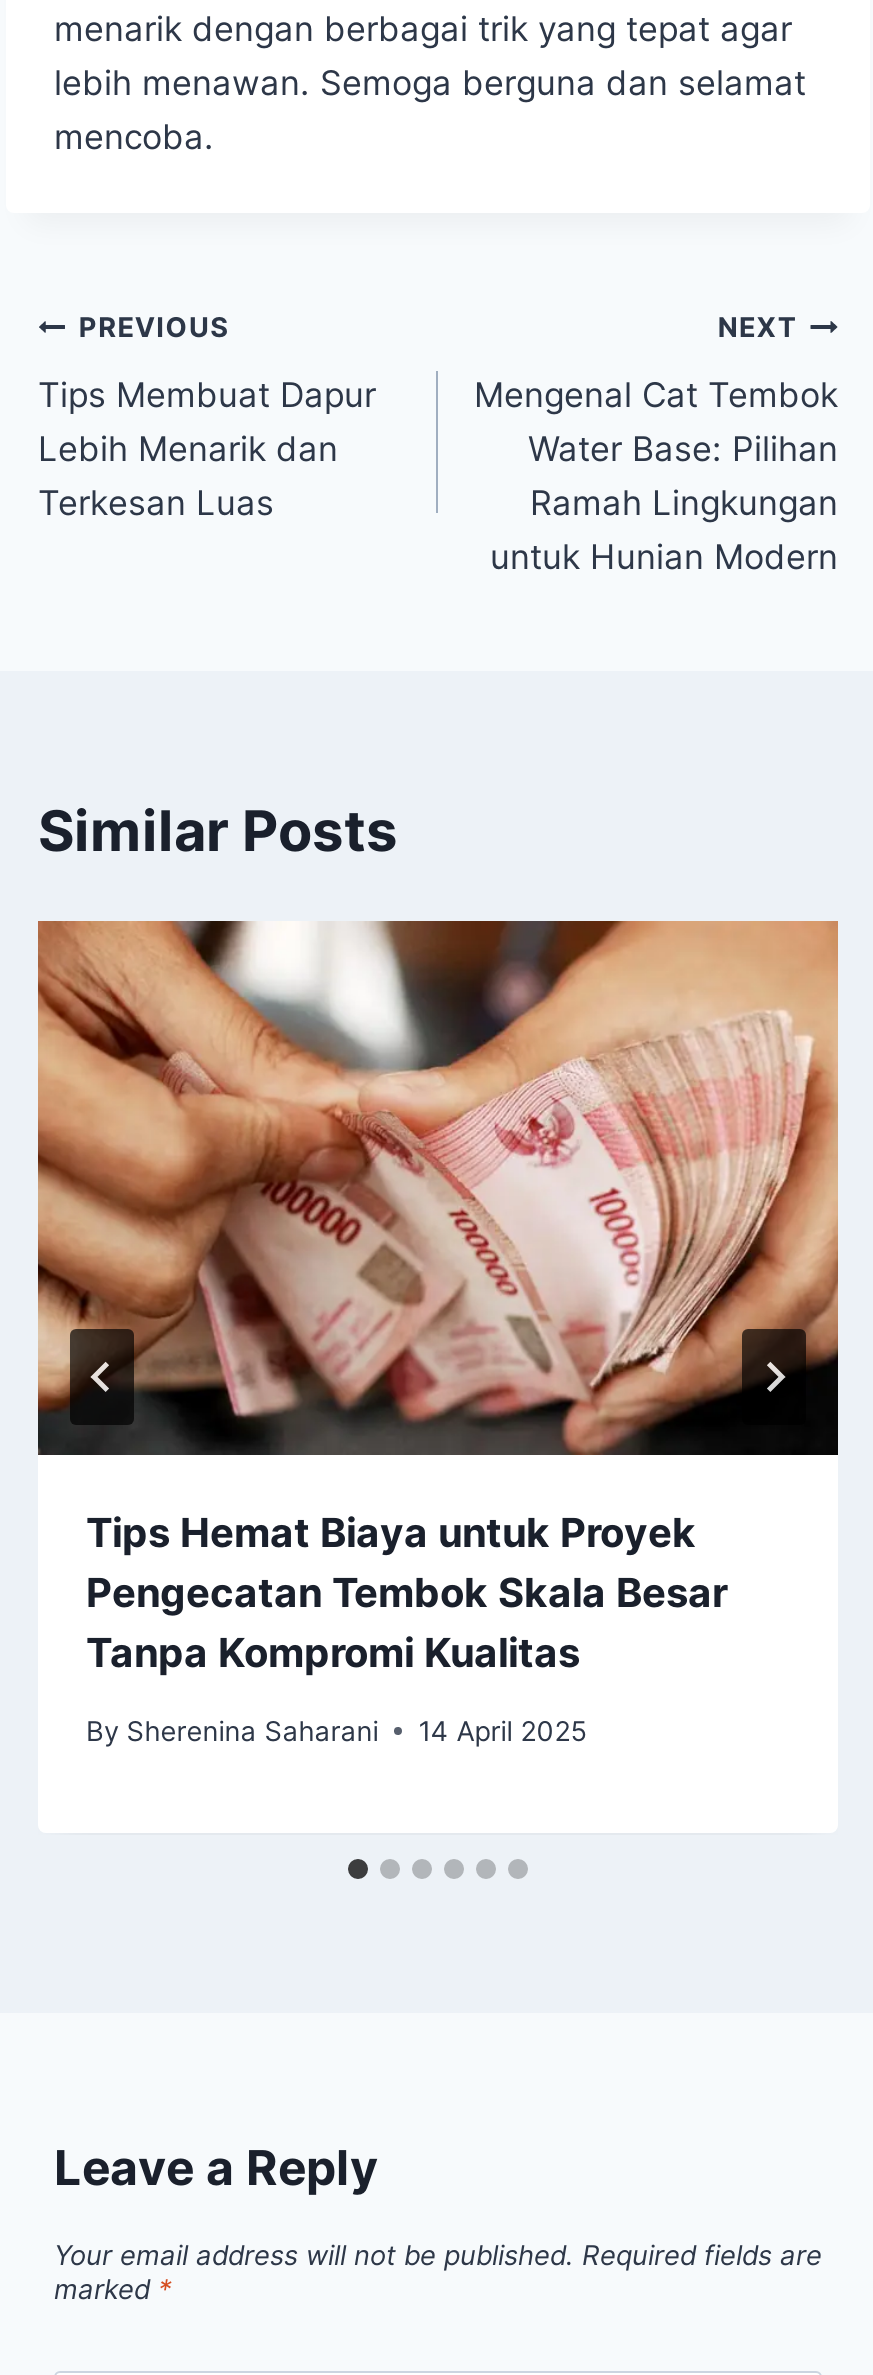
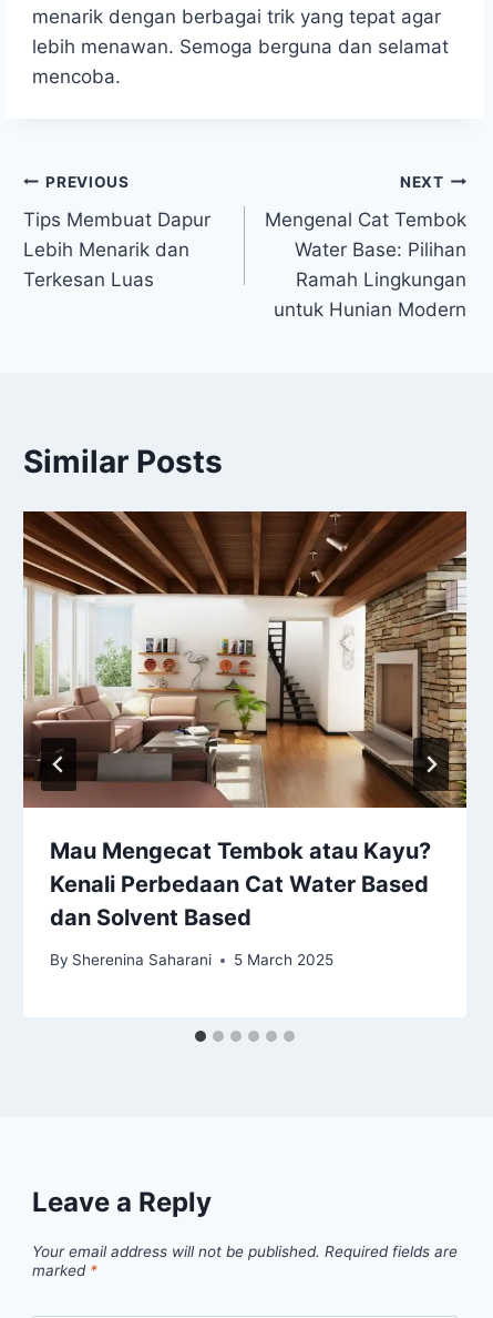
- [image]
- Tips Hemat Biaya untuk Proyek
- Pengecatan Tembok Skala Besar
- Tanpa Kompromi Kualitas
+ [image]
+ Mau Mengecat Tembok atau Kayu?
+ Kenali Perbedaan Cat Water Based
+ dan Solvent Based

- By Sherenina Saharani 14 April 2025
+ By Sherenina Saharani 5 March 2025
